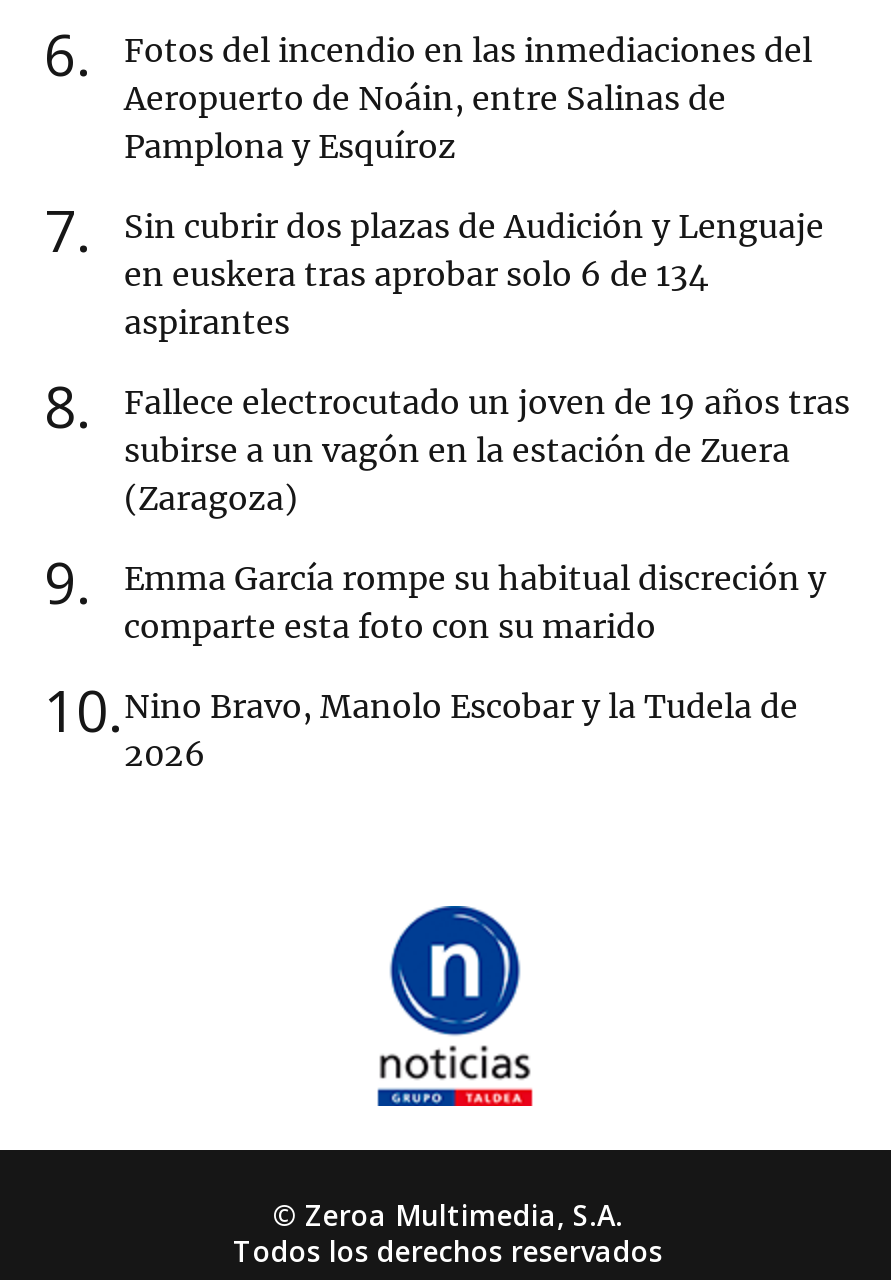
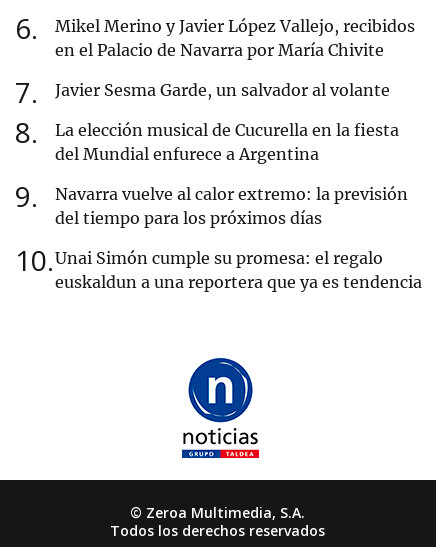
- Fotos del incendio en las inmediaciones del
- Aeropuerto de Noáin, entre Salinas de
- Pamplona y Esquíroz
+ Mikel Merino y Javier López Vallejo, recibidos
+ en el Palacio de Navarra por María Chivite

- Sin cubrir dos plazas de Audición y Lenguaje
- en euskera tras aprobar solo 6 de 134
- aspirantes
+ Javier Sesma Garde, un salvador al volante

- Fallece electrocutado un joven de 19 años tras
- subirse a un vagón en la estación de Zuera
- (Zaragoza)
+ La elección musical de Cucurella en la fiesta
+ del Mundial enfurece a Argentina

- Emma García rompe su habitual discreción y
- comparte esta foto con su marido
- 10 Nino Bravo, Manolo Escobar y la Tudela de
- 2026
+ Navarra vuelve al calor extremo: la previsión
+ del tiempo para los próximos días
+ 10 Unai Simón cumple su promesa: el regalo
+ euskaldun a una reportera que ya es tendencia
